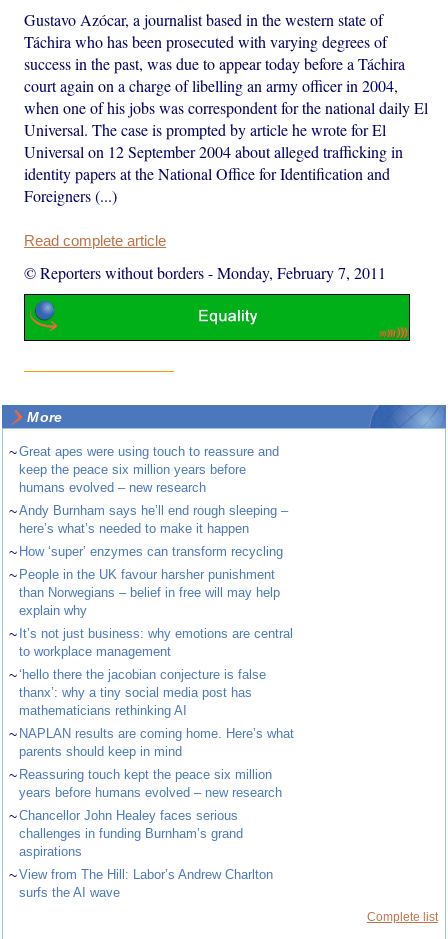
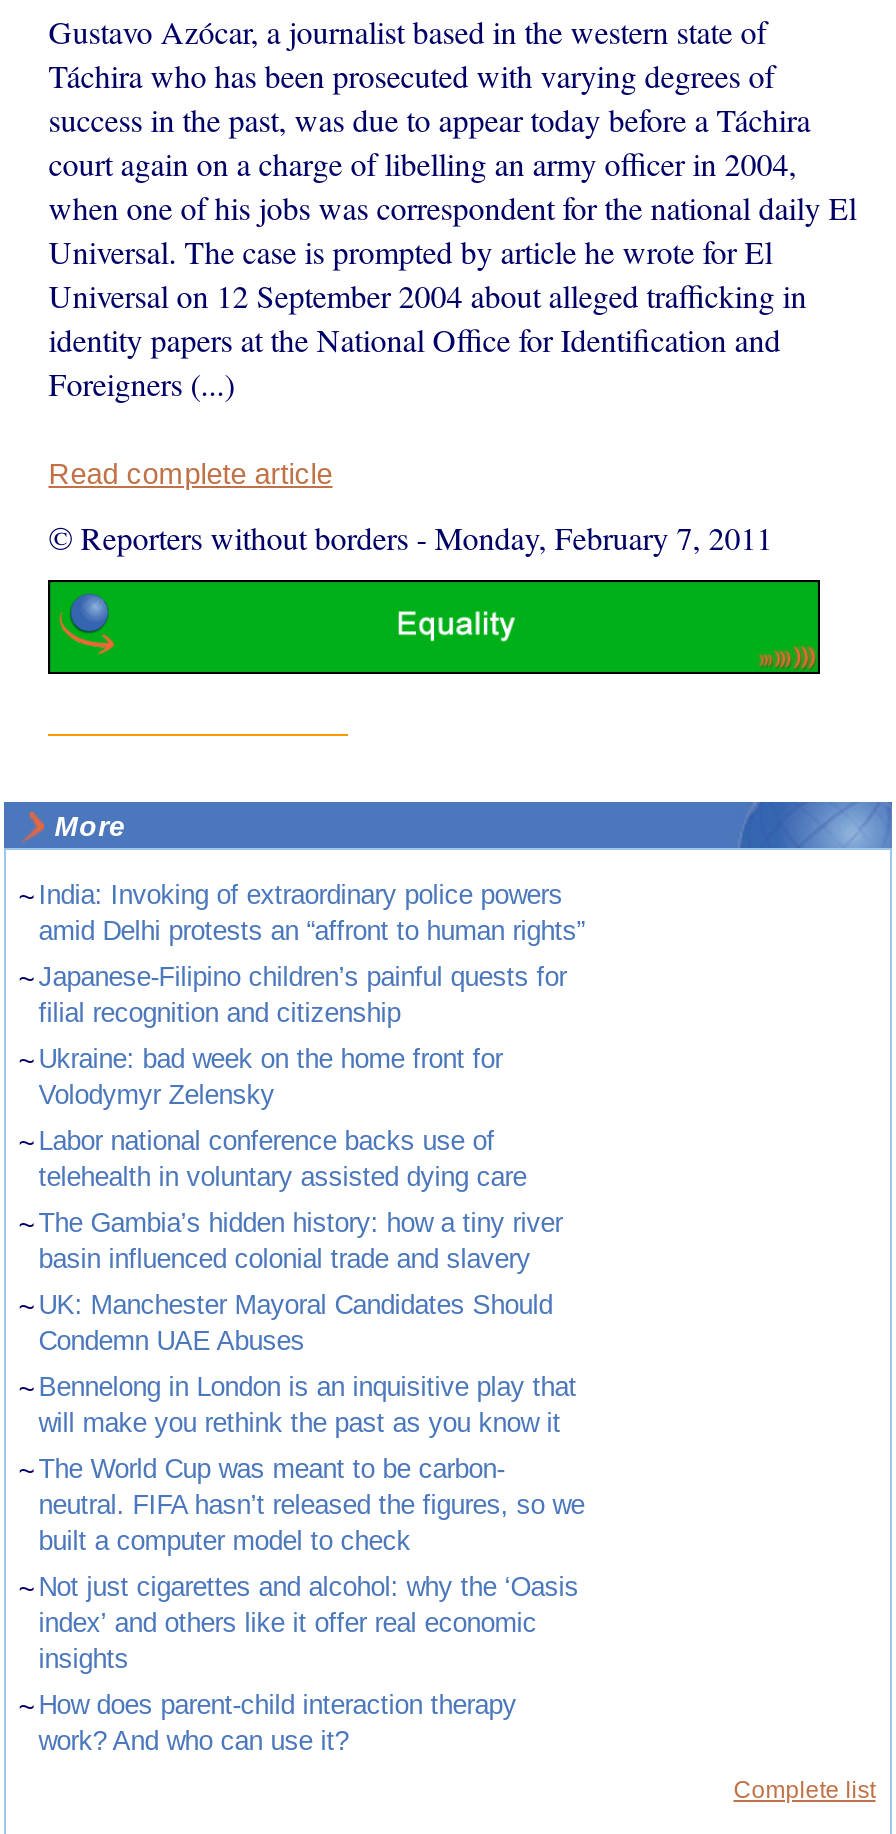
- ~ Great apes were using touch to reassure and
- keep the peace six million years before
- humans evolved – new research
- ~ Andy Burnham says he’ll end rough sleeping –
- here’s what’s needed to make it happen
- ~ How ‘super’ enzymes can transform recycling
- ~ People in the UK favour harsher punishment
- than Norwegians – belief in free will may help
- explain why
- ~ It’s not just business: why emotions are central
- to workplace management
- ~ ‘hello there the jacobian conjecture is false
- thanx’: why a tiny social media post has
- mathematicians rethinking AI
- ~ NAPLAN results are coming home. Here’s what
- parents should keep in mind
- ~ Reassuring touch kept the peace six million
- years before humans evolved – new research
- ~ Chancellor John Healey faces serious
- challenges in funding Burnham’s grand
- aspirations
- ~ View from The Hill: Labor’s Andrew Charlton
- surfs the AI wave
+ ~ India: Invoking of extraordinary police powers
+ amid Delhi protests an “affront to human rights”
+ ~ Japanese-Filipino children’s painful quests for
+ filial recognition and citizenship
+ ~ Ukraine: bad week on the home front for
+ Volodymyr Zelensky
+ ~ Labor national conference backs use of
+ telehealth in voluntary assisted dying care
+ ~ The Gambia’s hidden history: how a tiny river
+ basin influenced colonial trade and slavery
+ ~ UK: Manchester Mayoral Candidates Should
+ Condemn UAE Abuses
+ ~ Bennelong in London is an inquisitive play that
+ will make you rethink the past as you know it
+ ~ The World Cup was meant to be carbon-
+ neutral. FIFA hasn’t released the figures, so we
+ built a computer model to check
+ ~ Not just cigarettes and alcohol: why the ‘Oasis
+ index’ and others like it offer real economic
+ insights
+ ~ How does parent-child interaction therapy
+ work? And who can use it?
